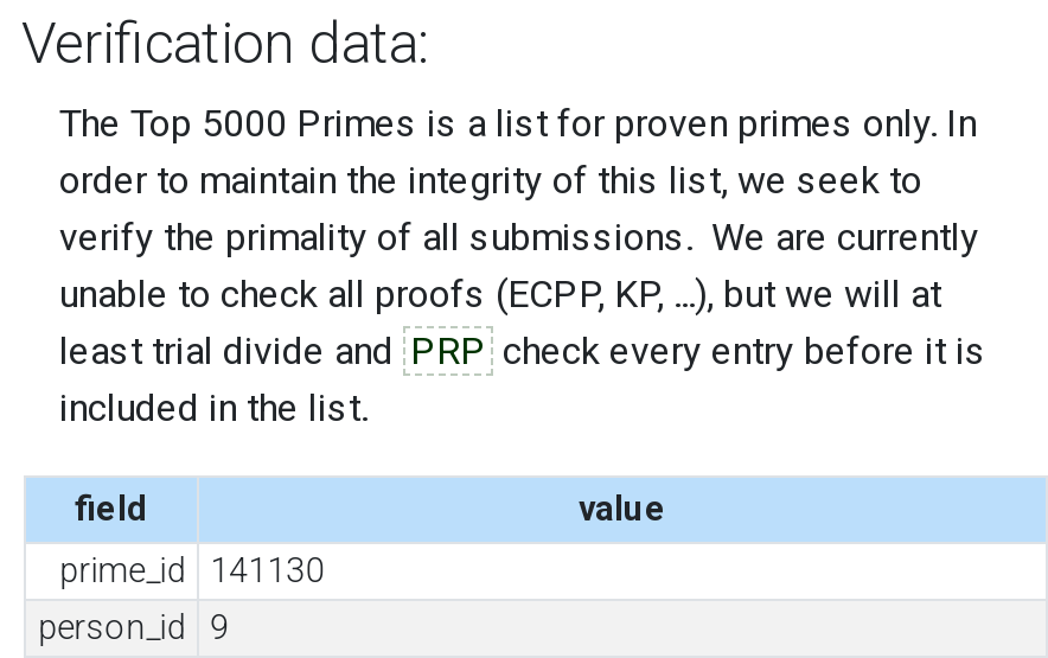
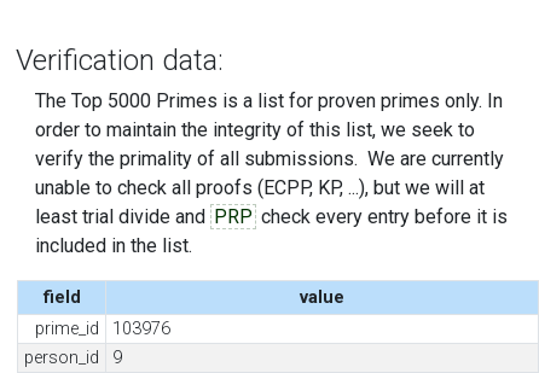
- prime_id 141130
+ prime_id 103976
